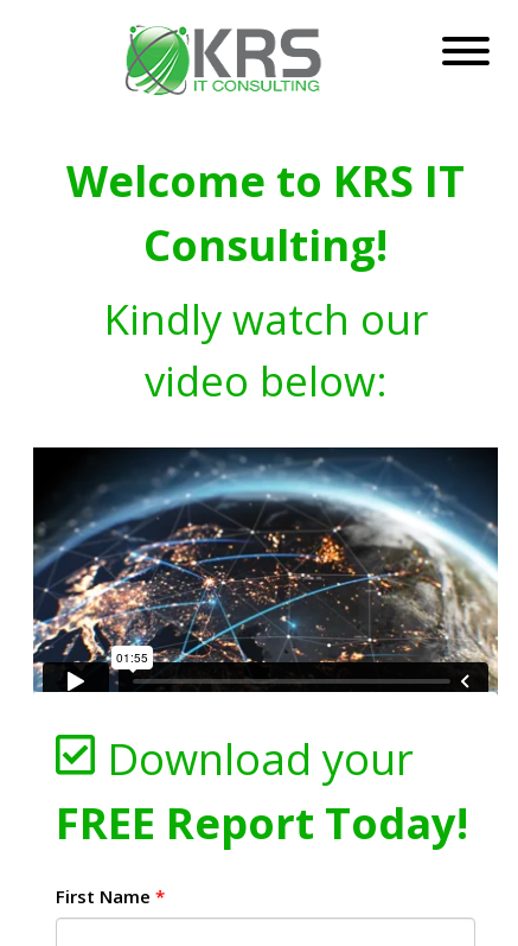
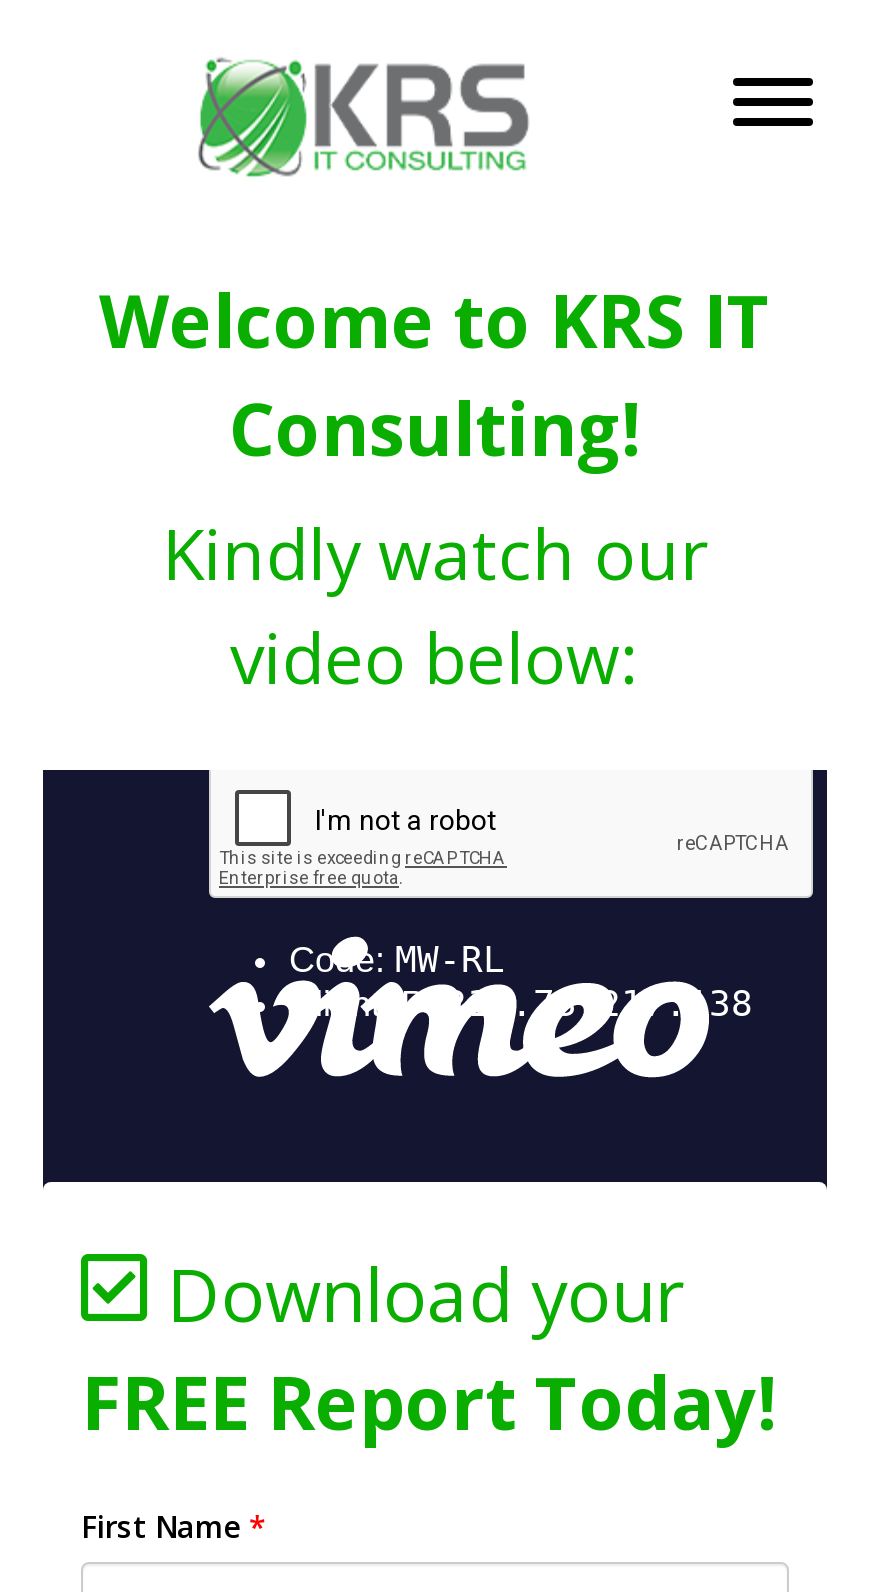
- [image]
+ [image]
